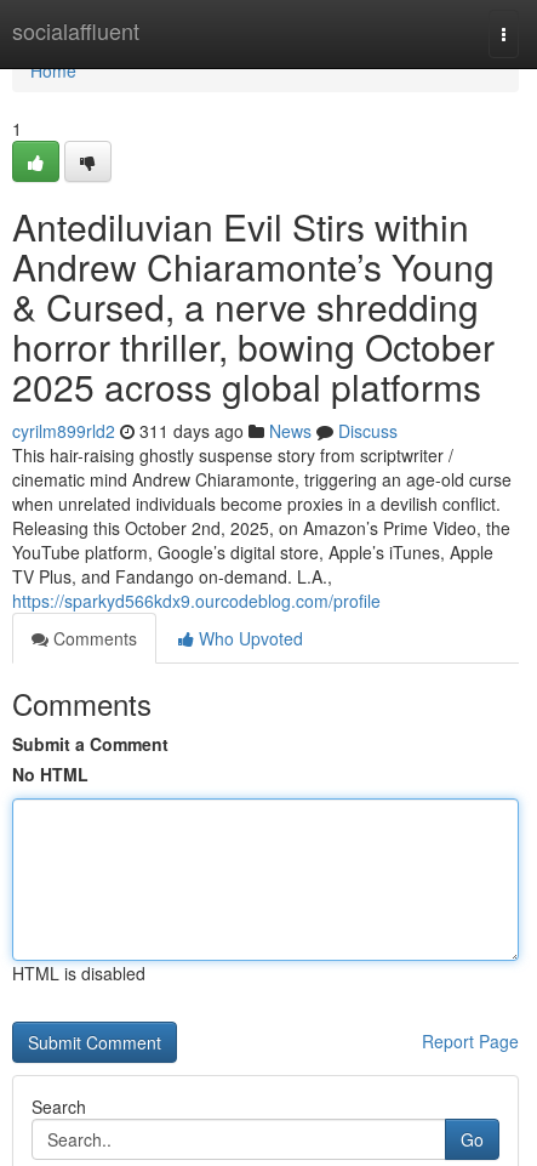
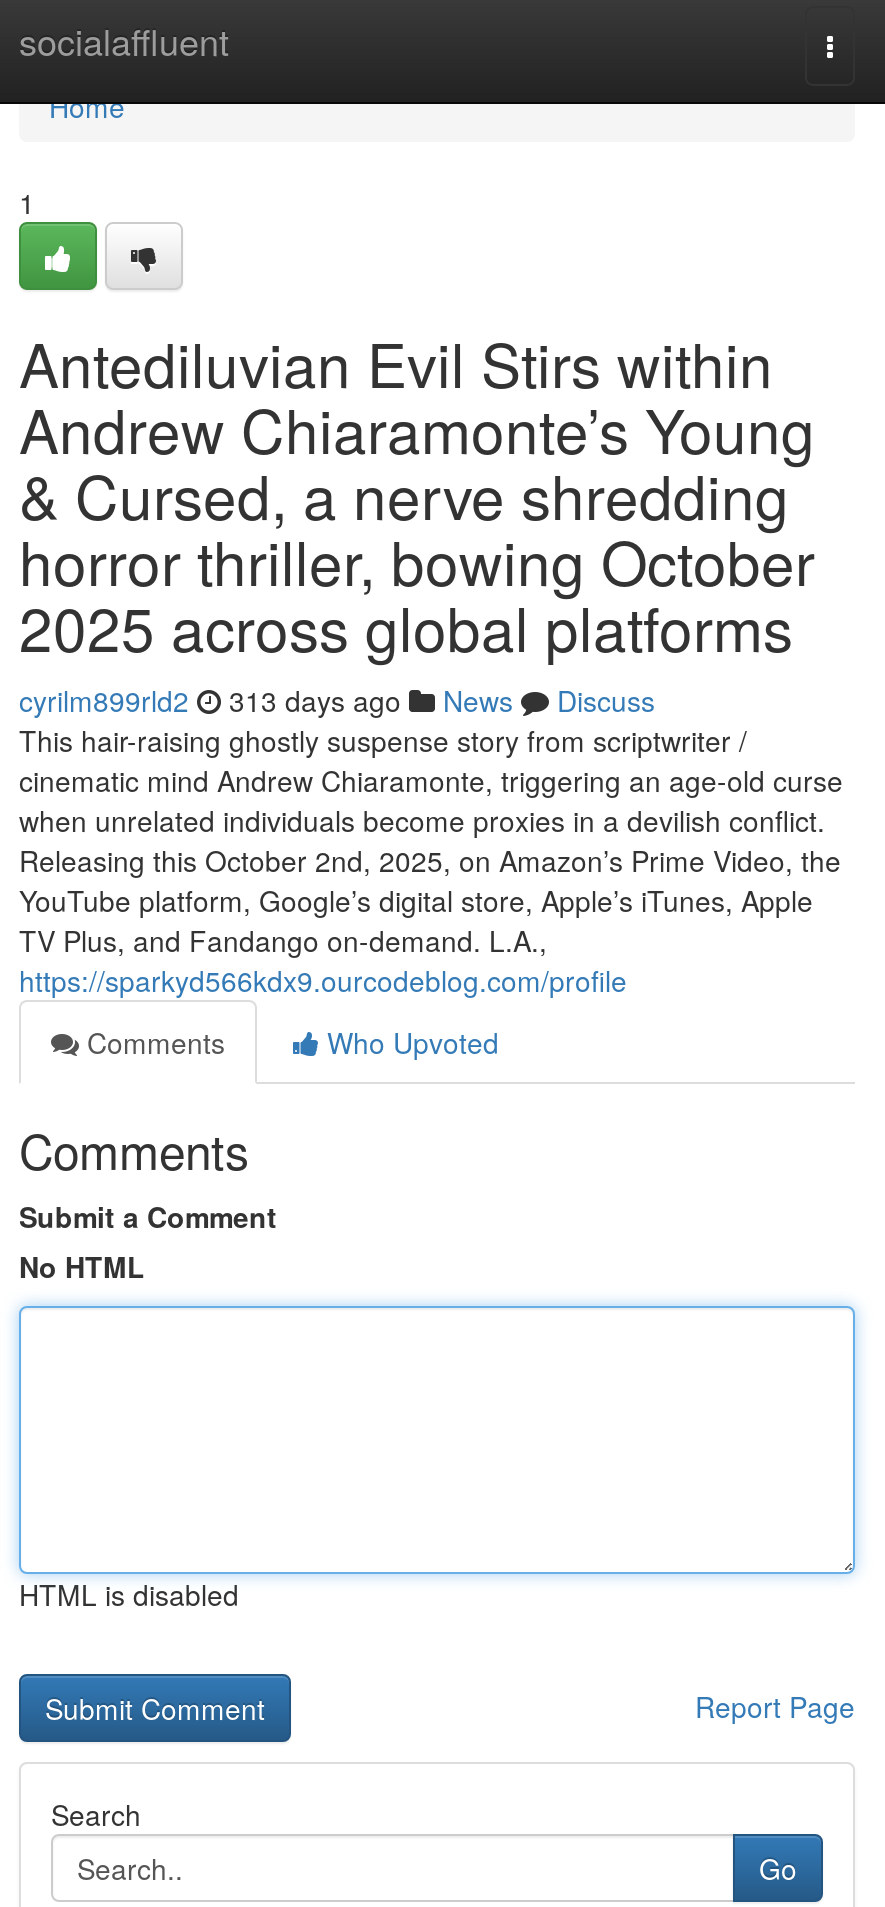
- cyrilm899rld2 311 days ago News Discuss
+ cyrilm899rld2 313 days ago News Discuss
